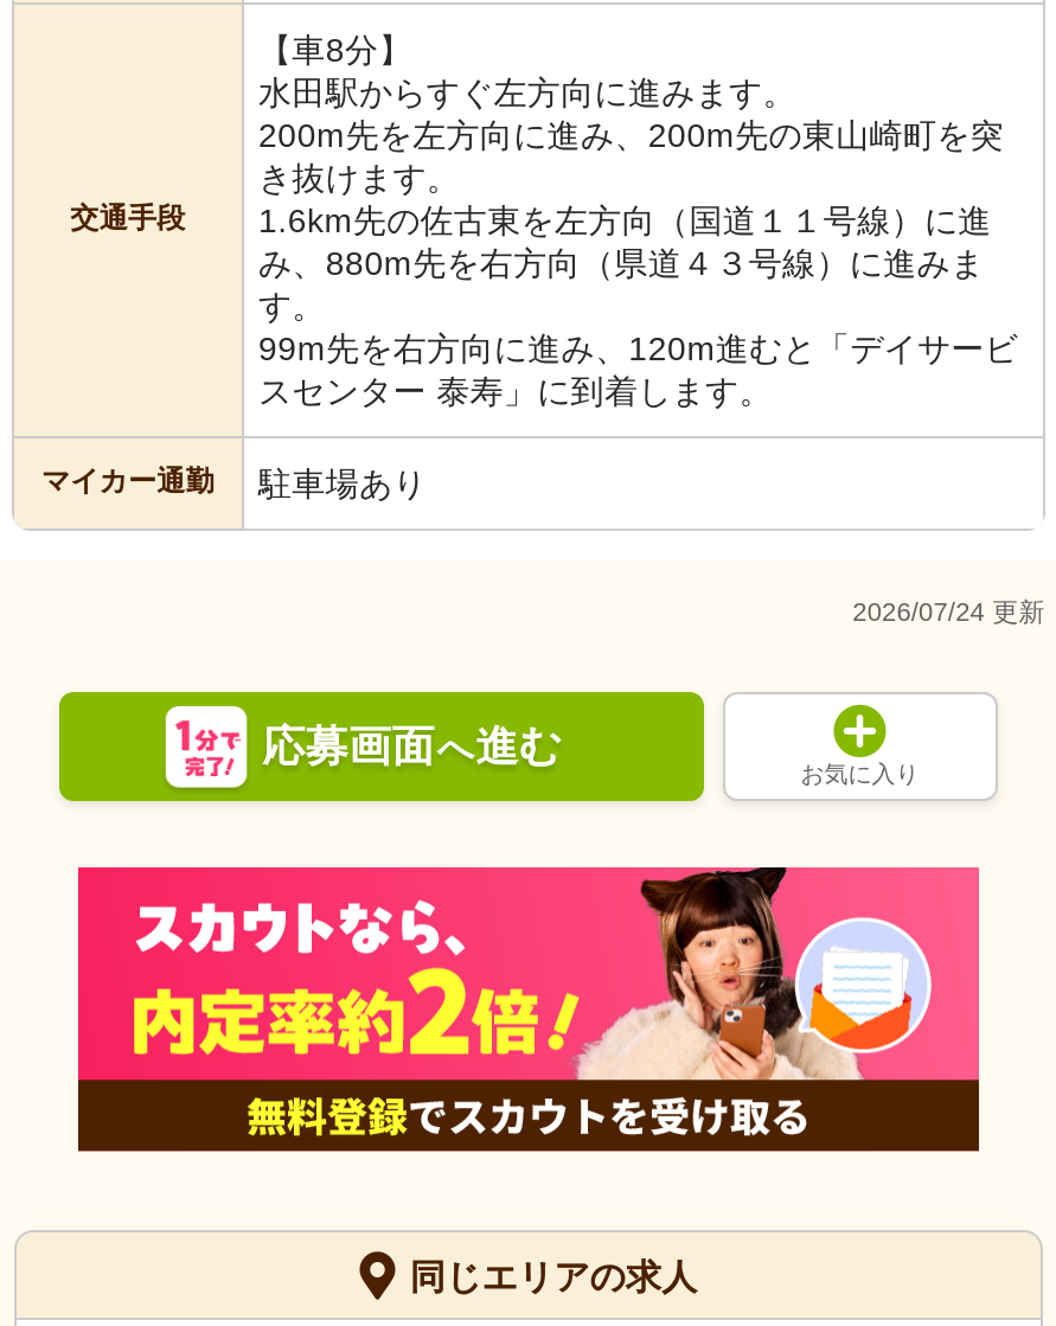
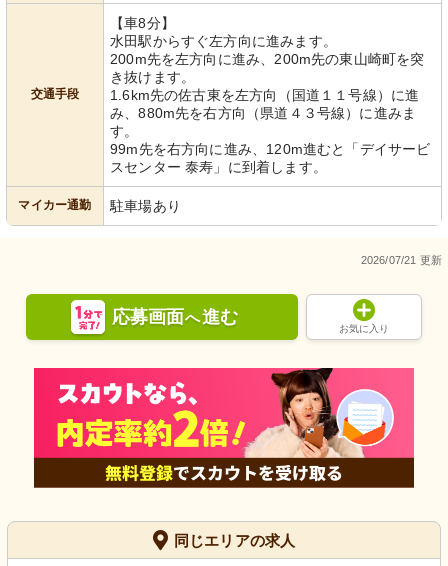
- 2026/07/24 更新
+ 2026/07/21 更新
